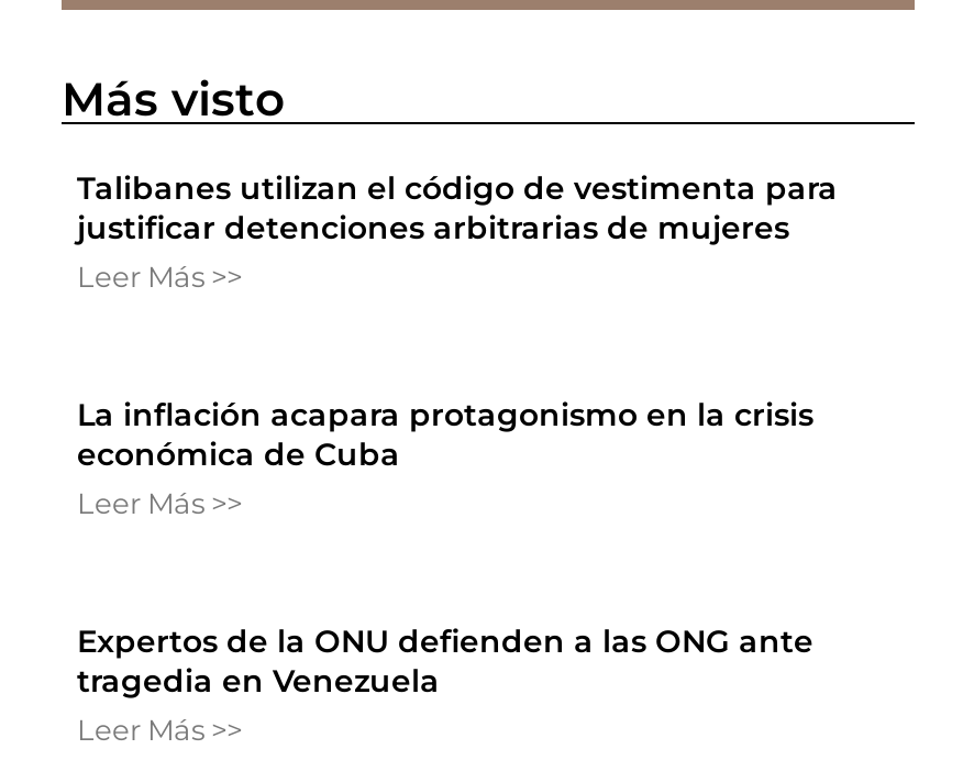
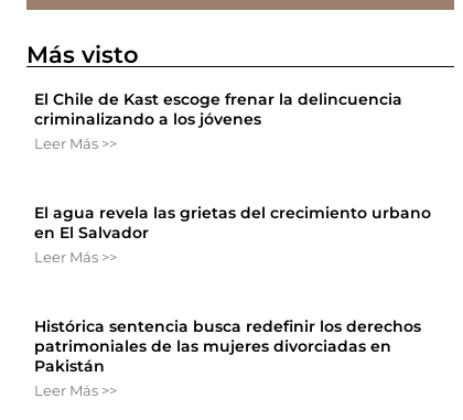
- Talibanes utilizan el código de vestimenta para
- justificar detenciones arbitrarias de mujeres
+ El Chile de Kast escoge frenar la delincuencia
+ criminalizando a los jóvenes

- La inflación acapara protagonismo en la crisis
- económica de Cuba
+ El agua revela las grietas del crecimiento urbano
+ en El Salvador

- Expertos de la ONU defienden a las ONG ante
- tragedia en Venezuela
+ Histórica sentencia busca redefinir los derechos
+ patrimoniales de las mujeres divorciadas en
+ Pakistán
